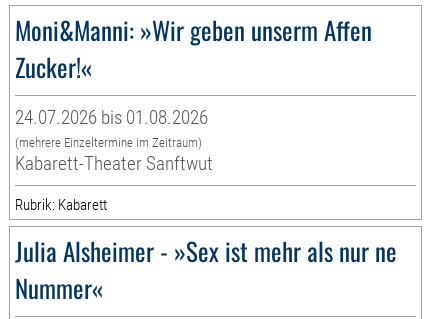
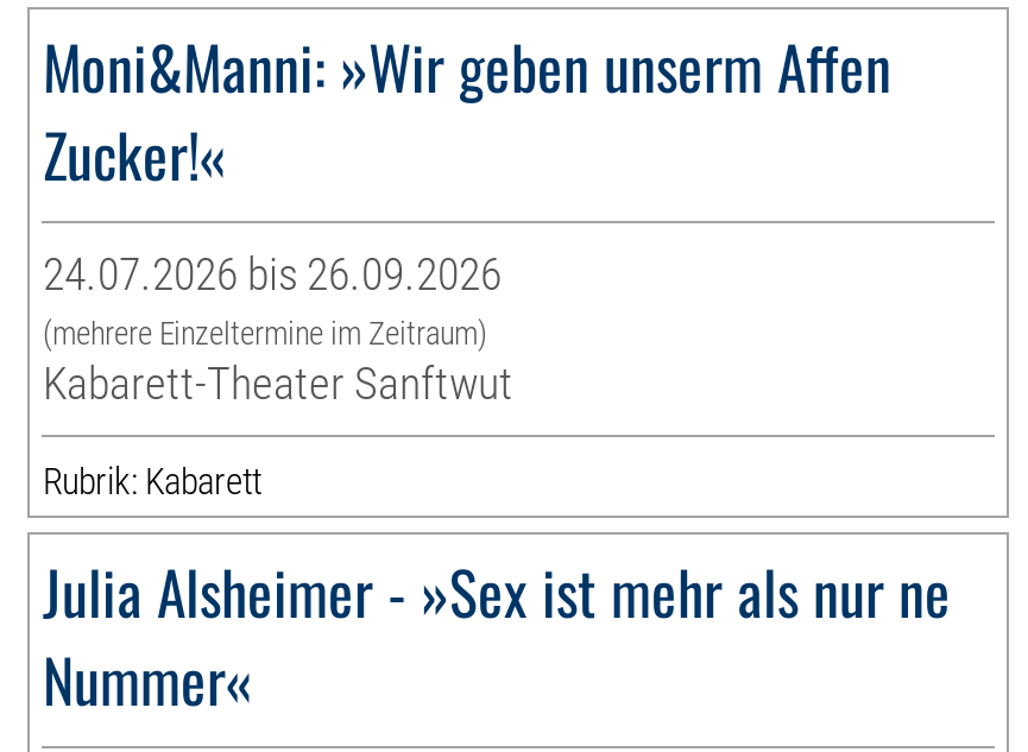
- 24.07.2026 bis 01.08.2026
+ 24.07.2026 bis 26.09.2026
